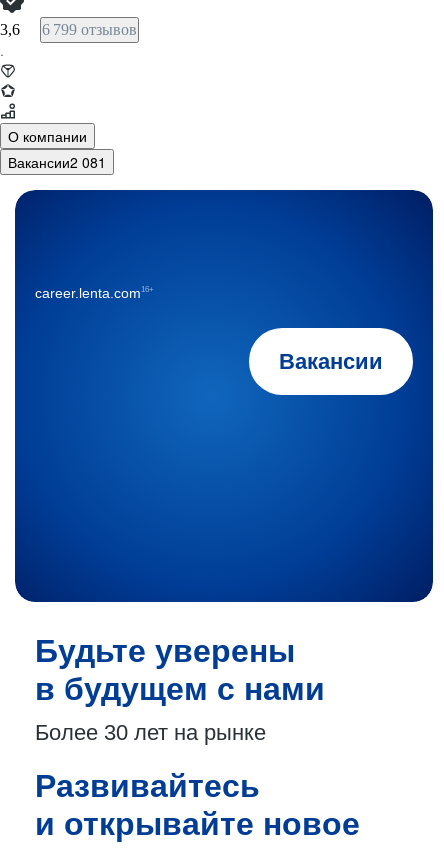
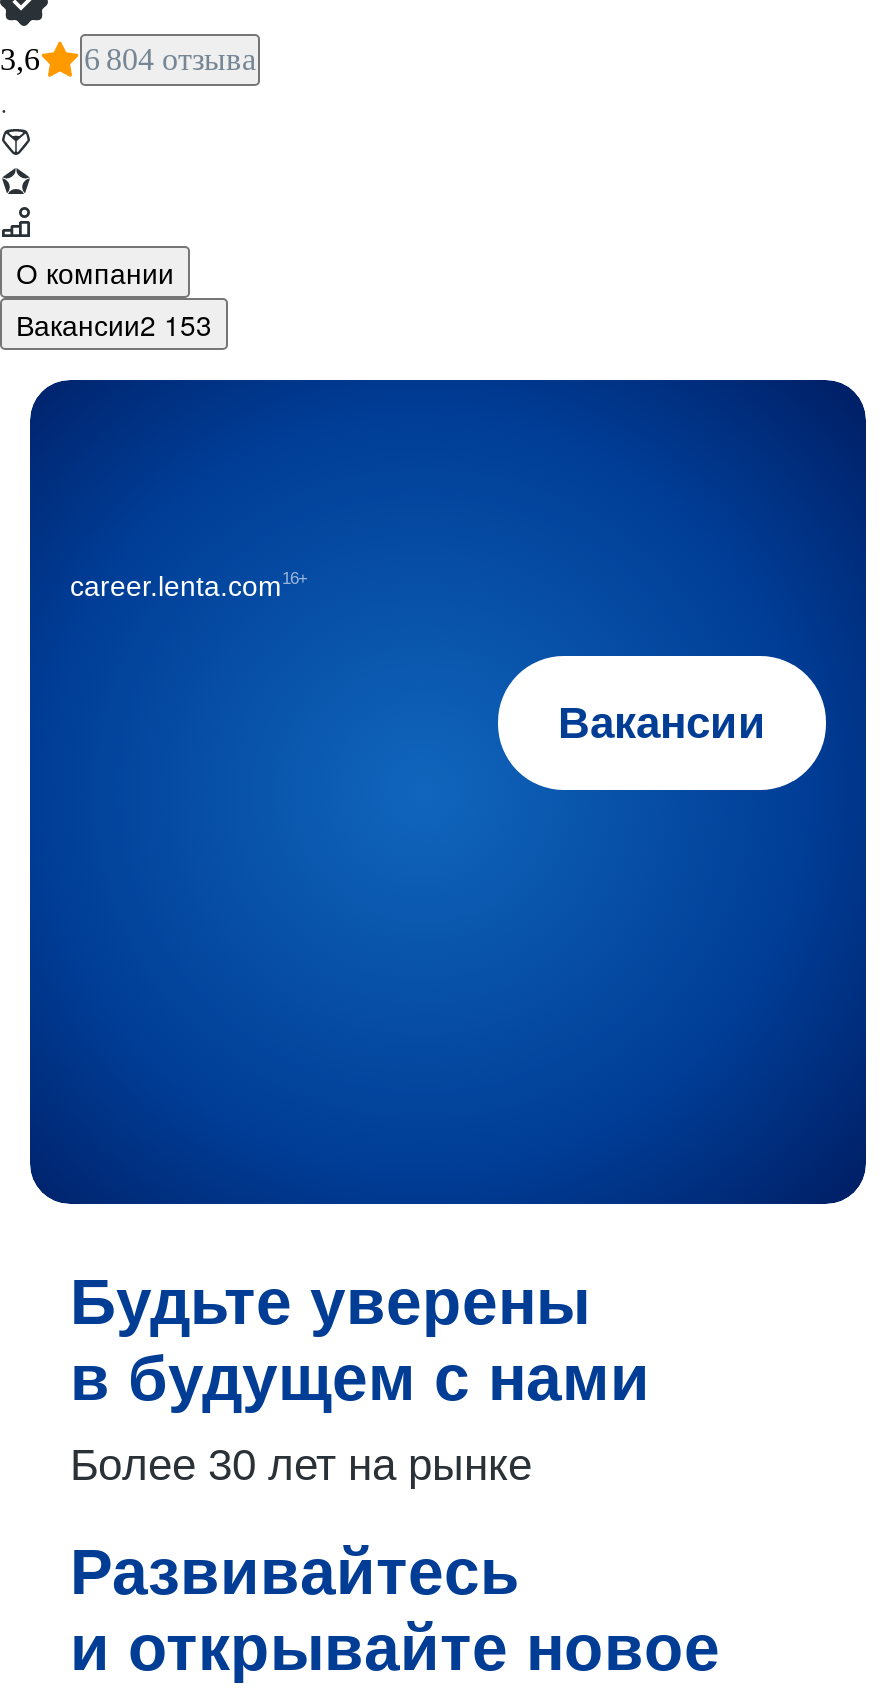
- 3,6 6 799 отзывов
+ 3,6 6 804 отзыва

- Вакансии2 081
+ Вакансии2 153
